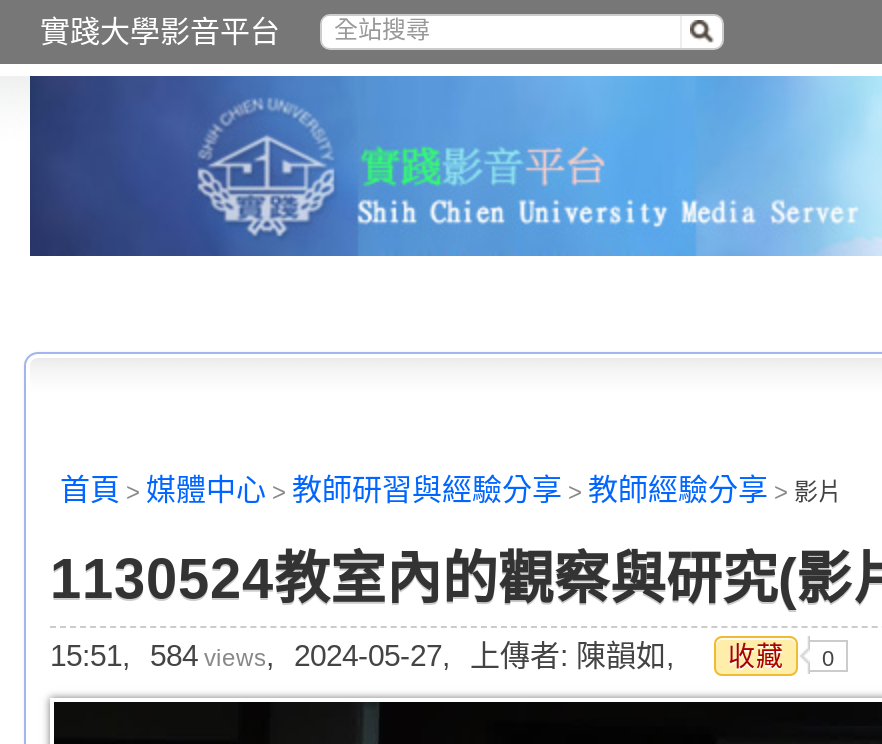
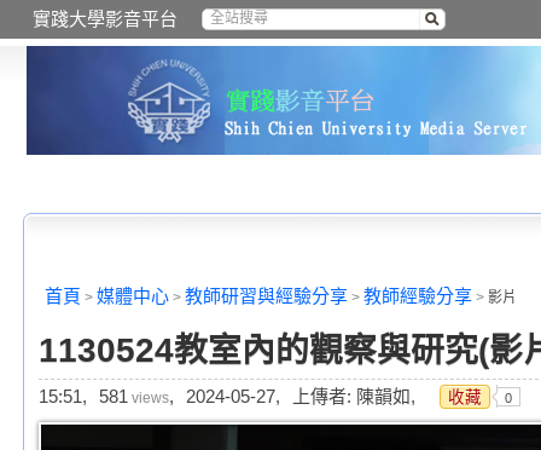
- 15:51, 584 views, 2024-05-27, 上傳者: 陳韻如,
+ 15:51, 581 views, 2024-05-27, 上傳者: 陳韻如,
